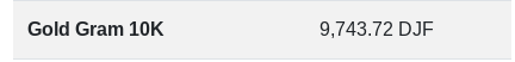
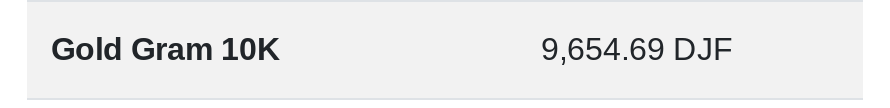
- 9,743.72 DJF
+ 9,654.69 DJF
